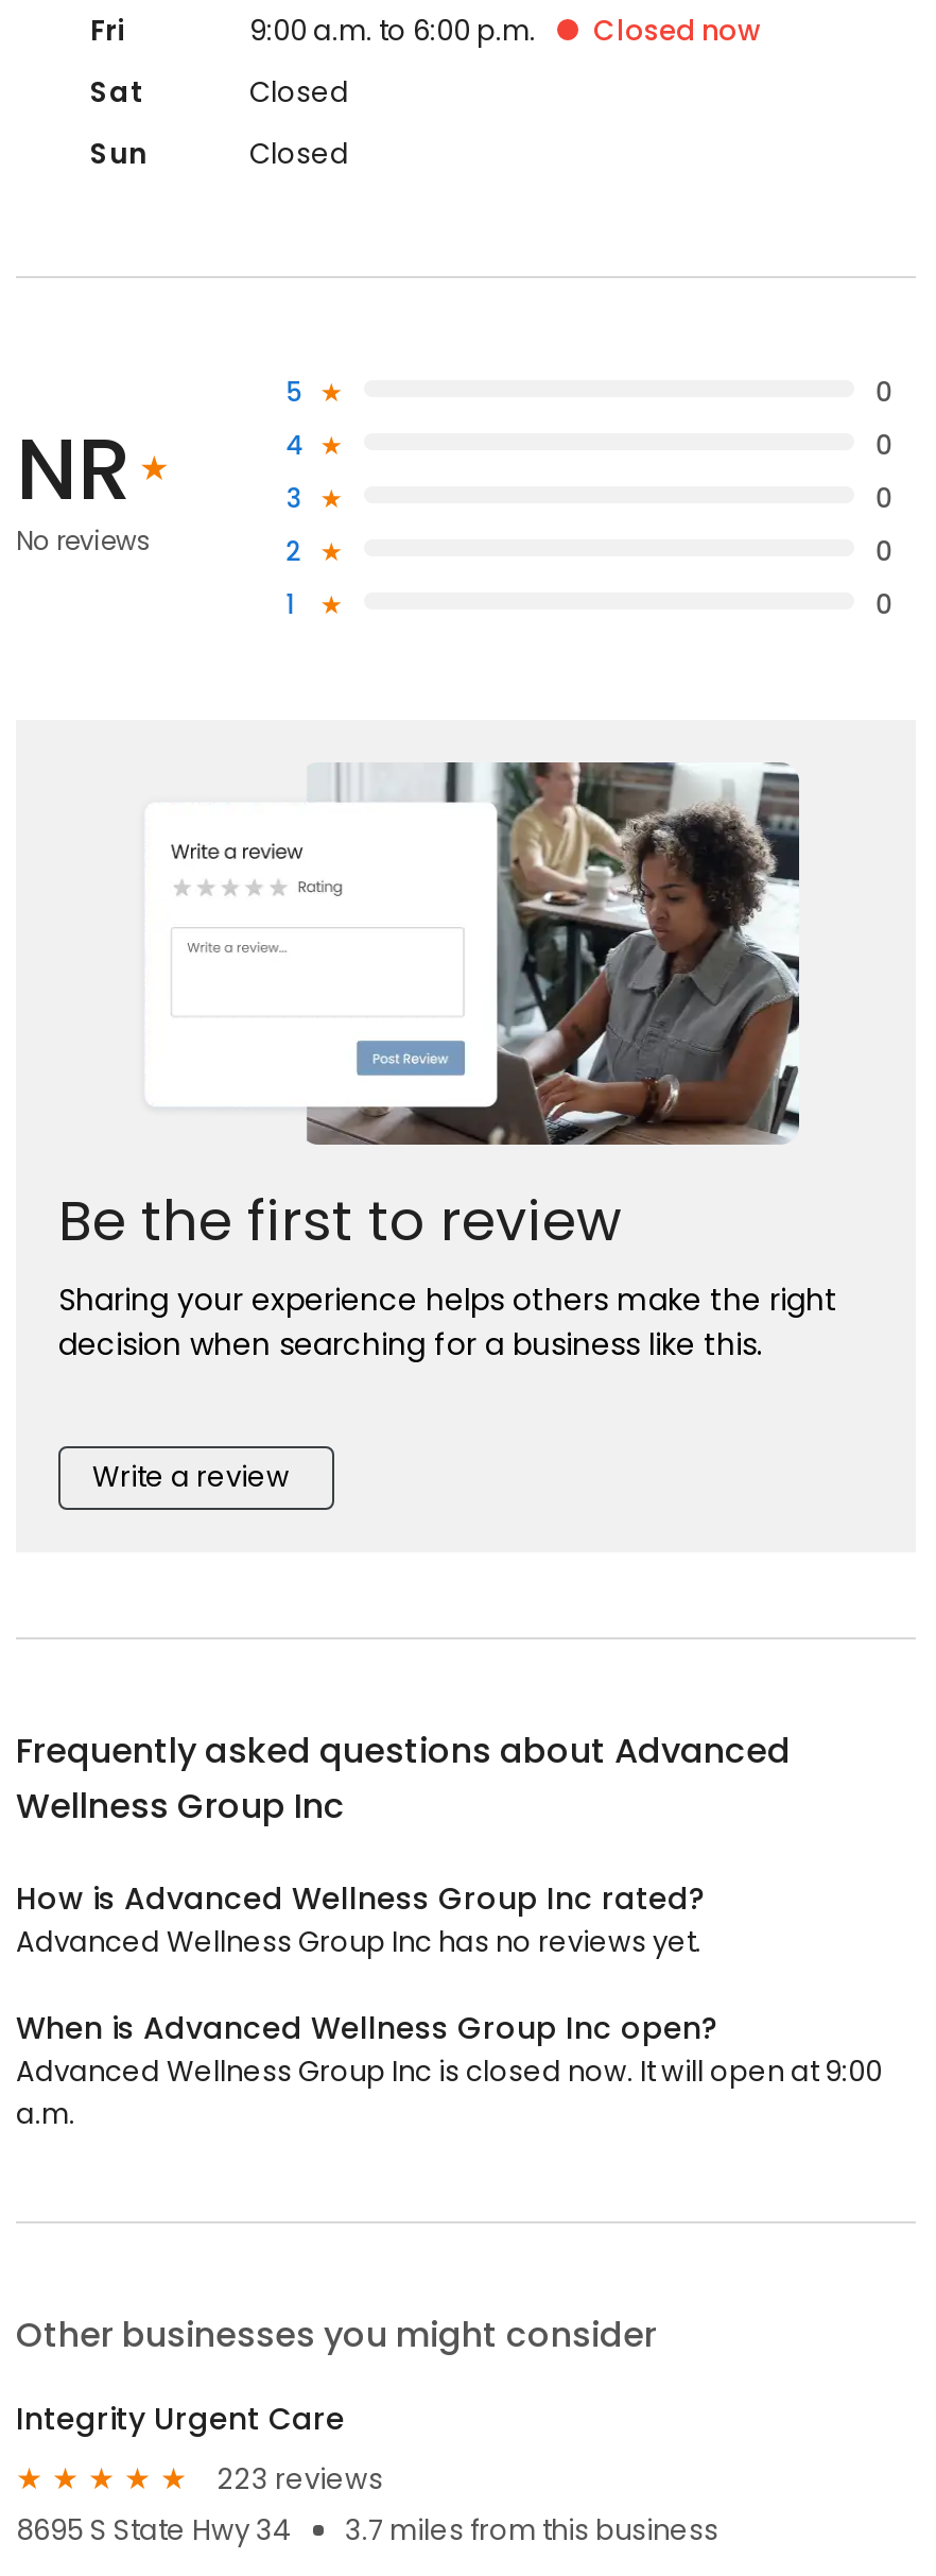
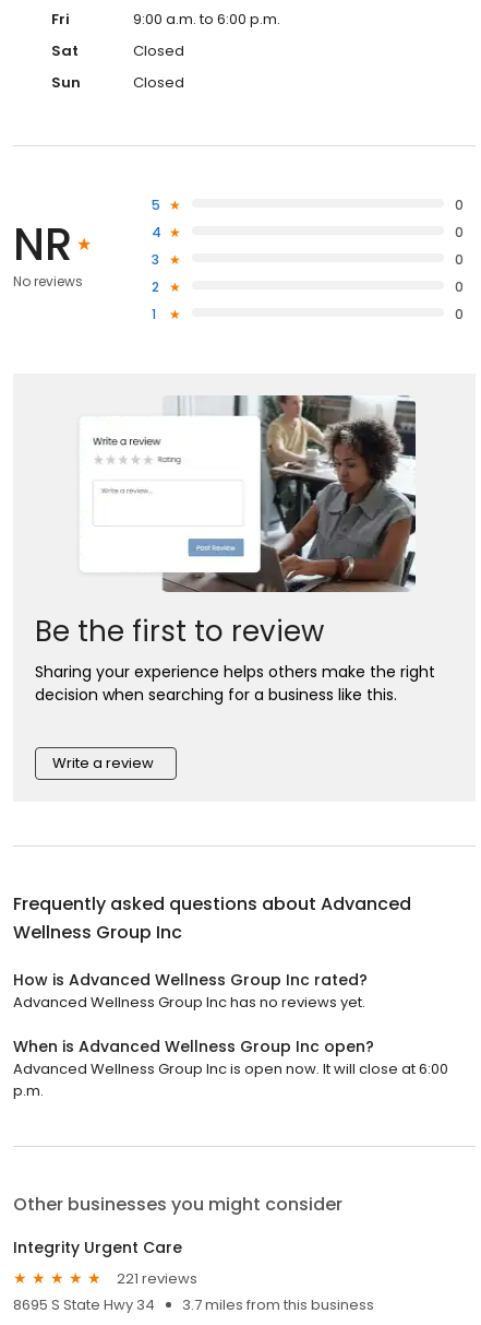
- Closed now

- Advanced Wellness Group Inc is closed now. It will open at 9:00
- a.m.
+ Advanced Wellness Group Inc is open now. It will close at 6:00
+ p.m.

- 223 reviews
+ 221 reviews
